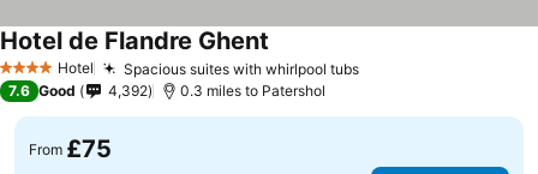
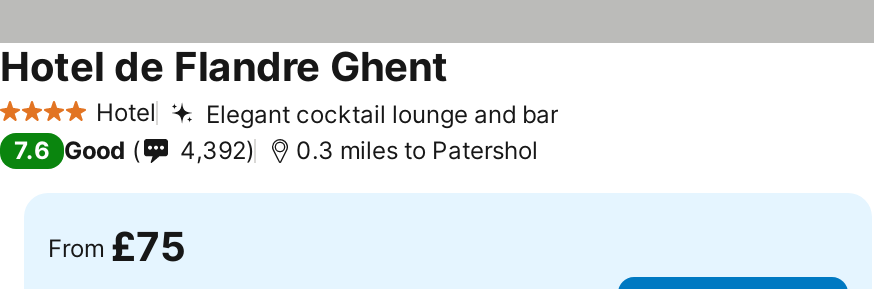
- Spacious suites with whirlpool tubs
+ Elegant cocktail lounge and bar
